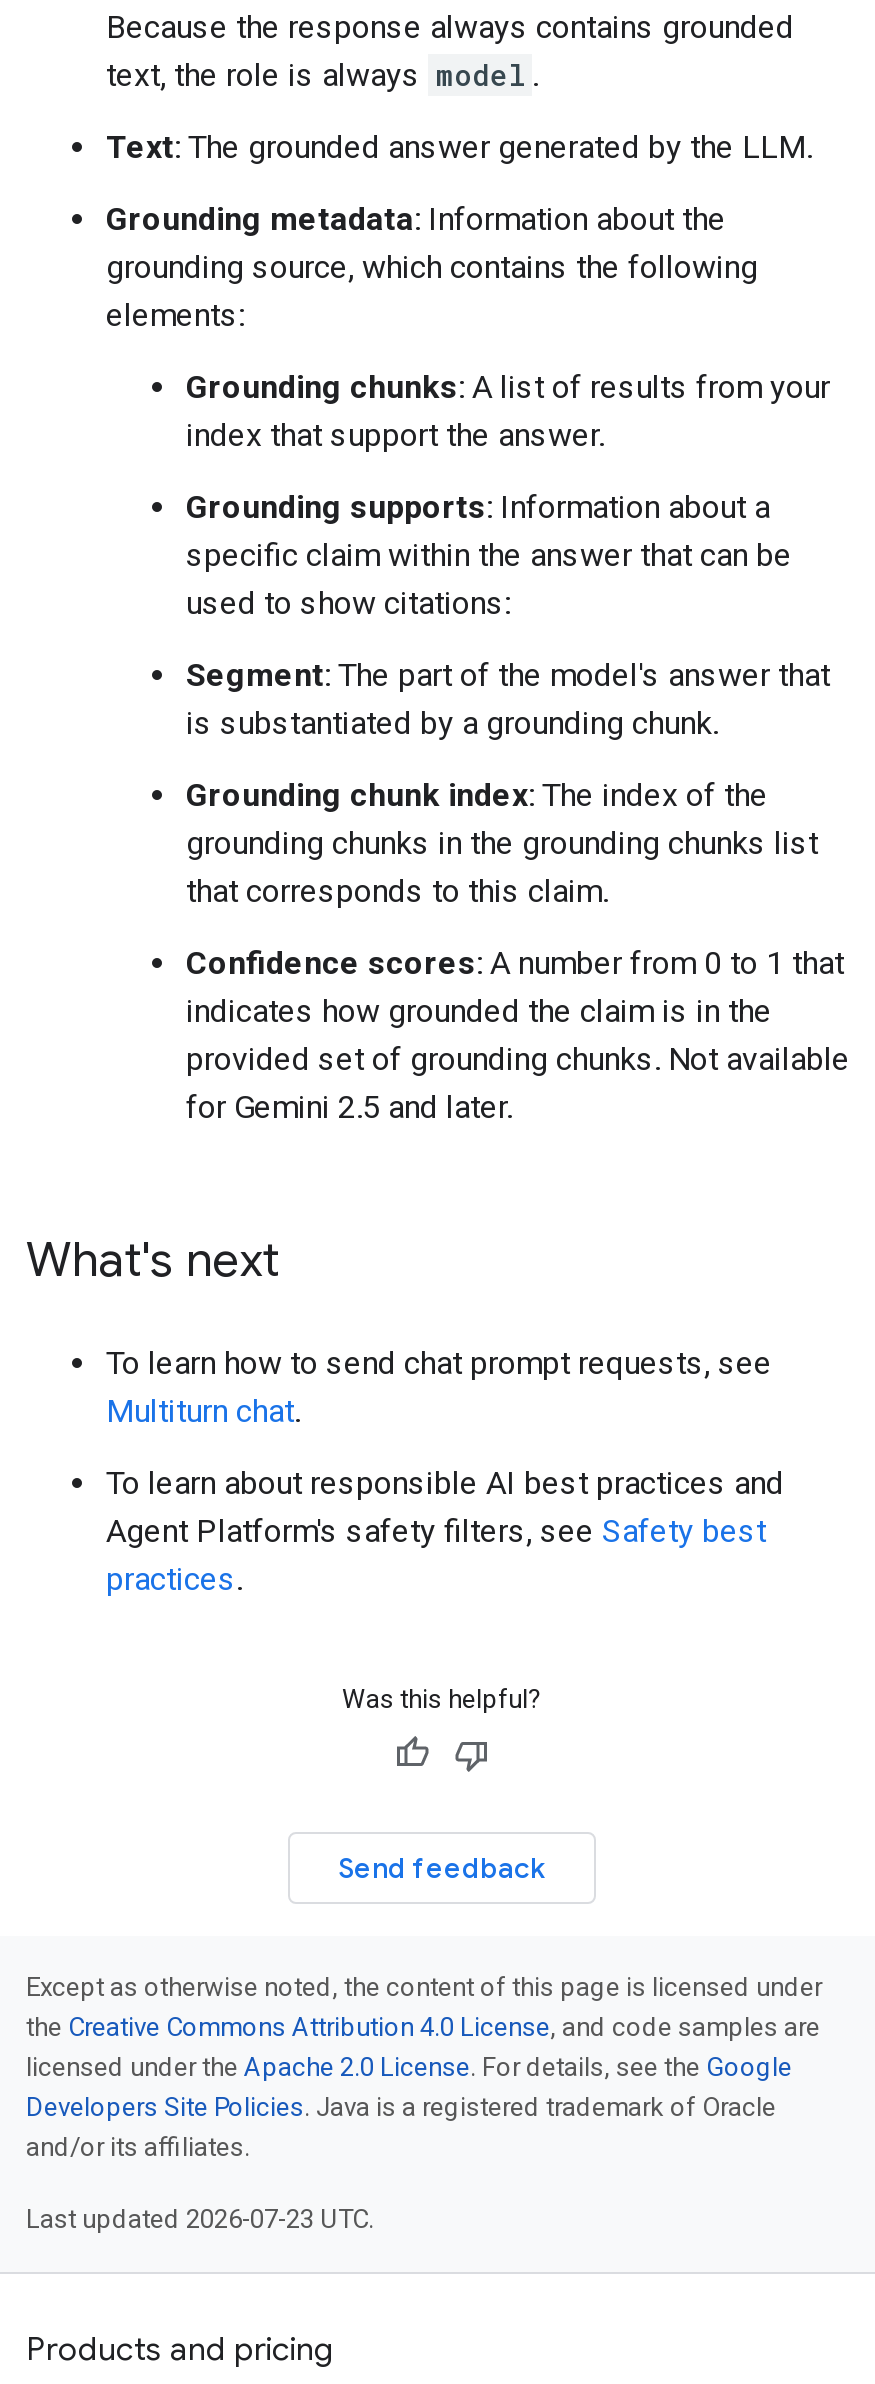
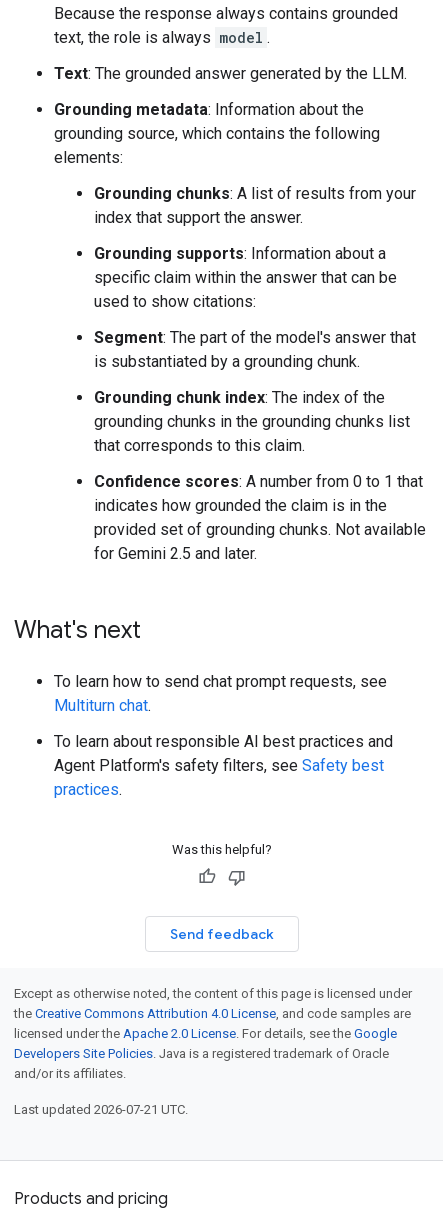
- Last updated 2026-07-23 UTC.
+ Last updated 2026-07-21 UTC.
